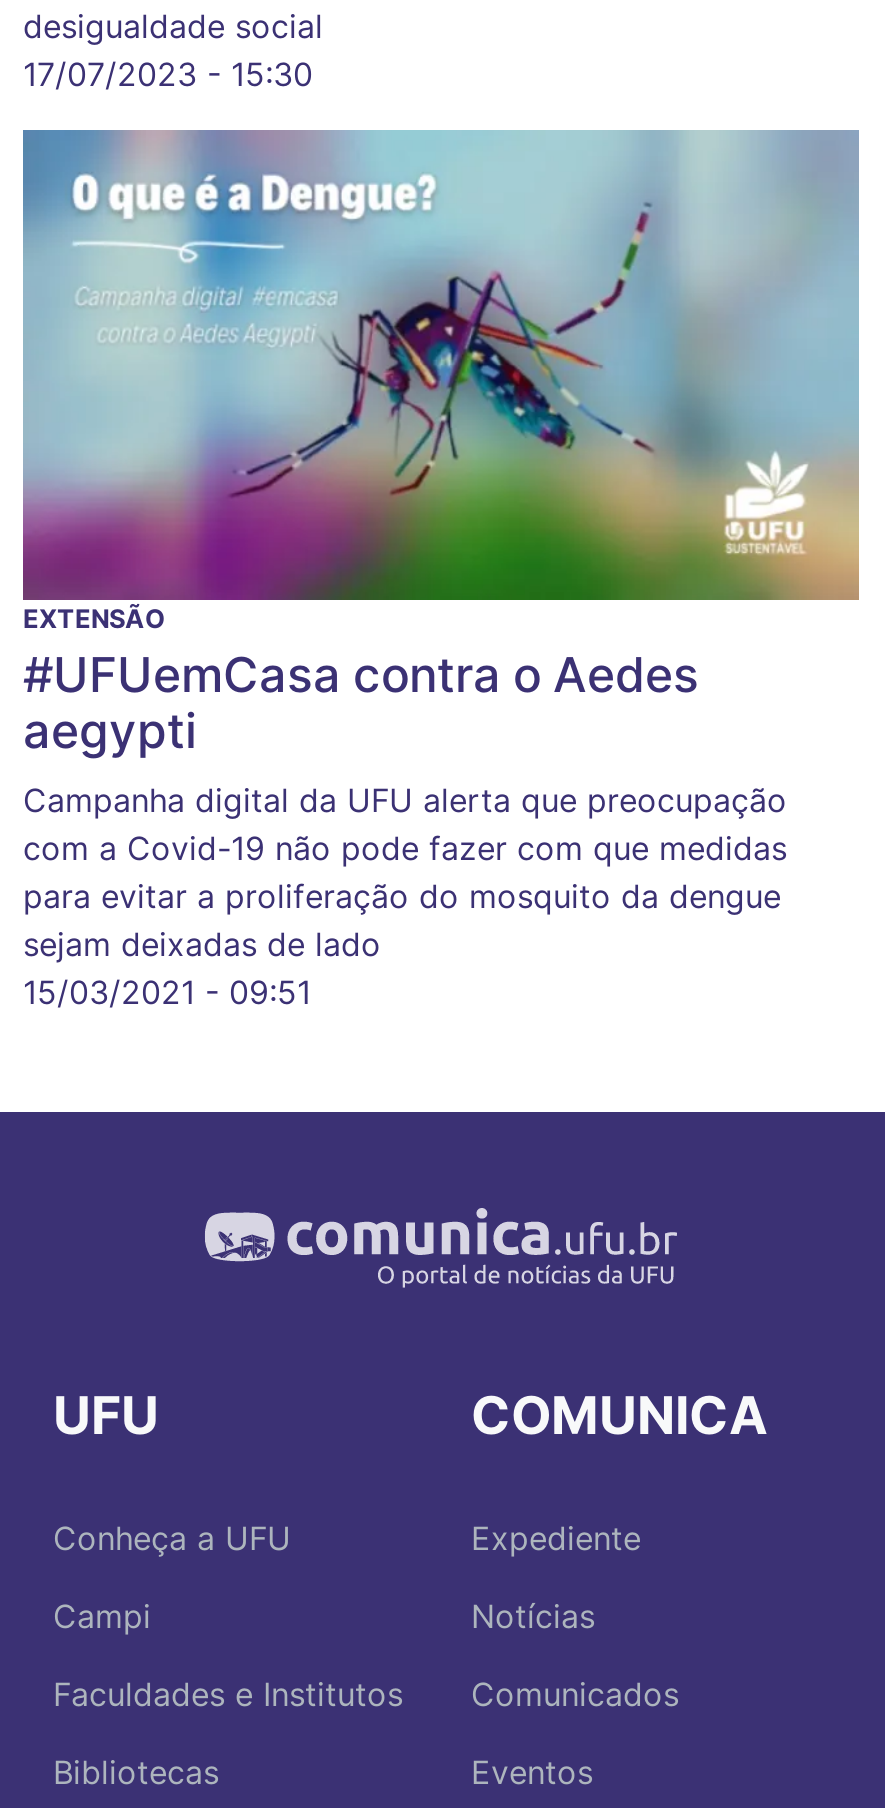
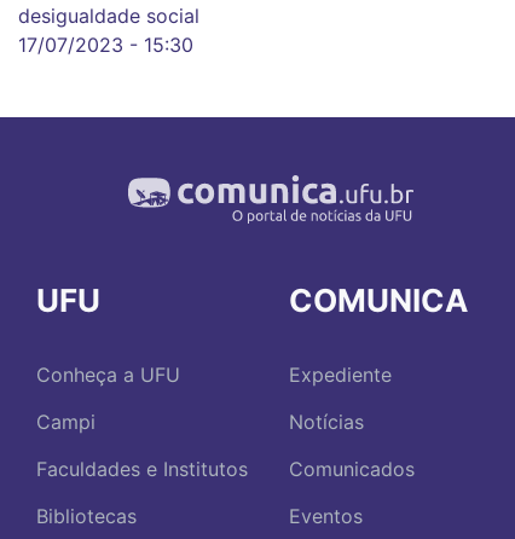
- [image]
- EXTENSÃO
- #UFUemCasa contra o Aedes
- aegypti
- Campanha digital da UFU alerta que preocupação
- com a Covid-19 não pode fazer com que medidas
- para evitar a proliferação do mosquito da dengue
- sejam deixadas de lado
- 15/03/2021 - 09:51
